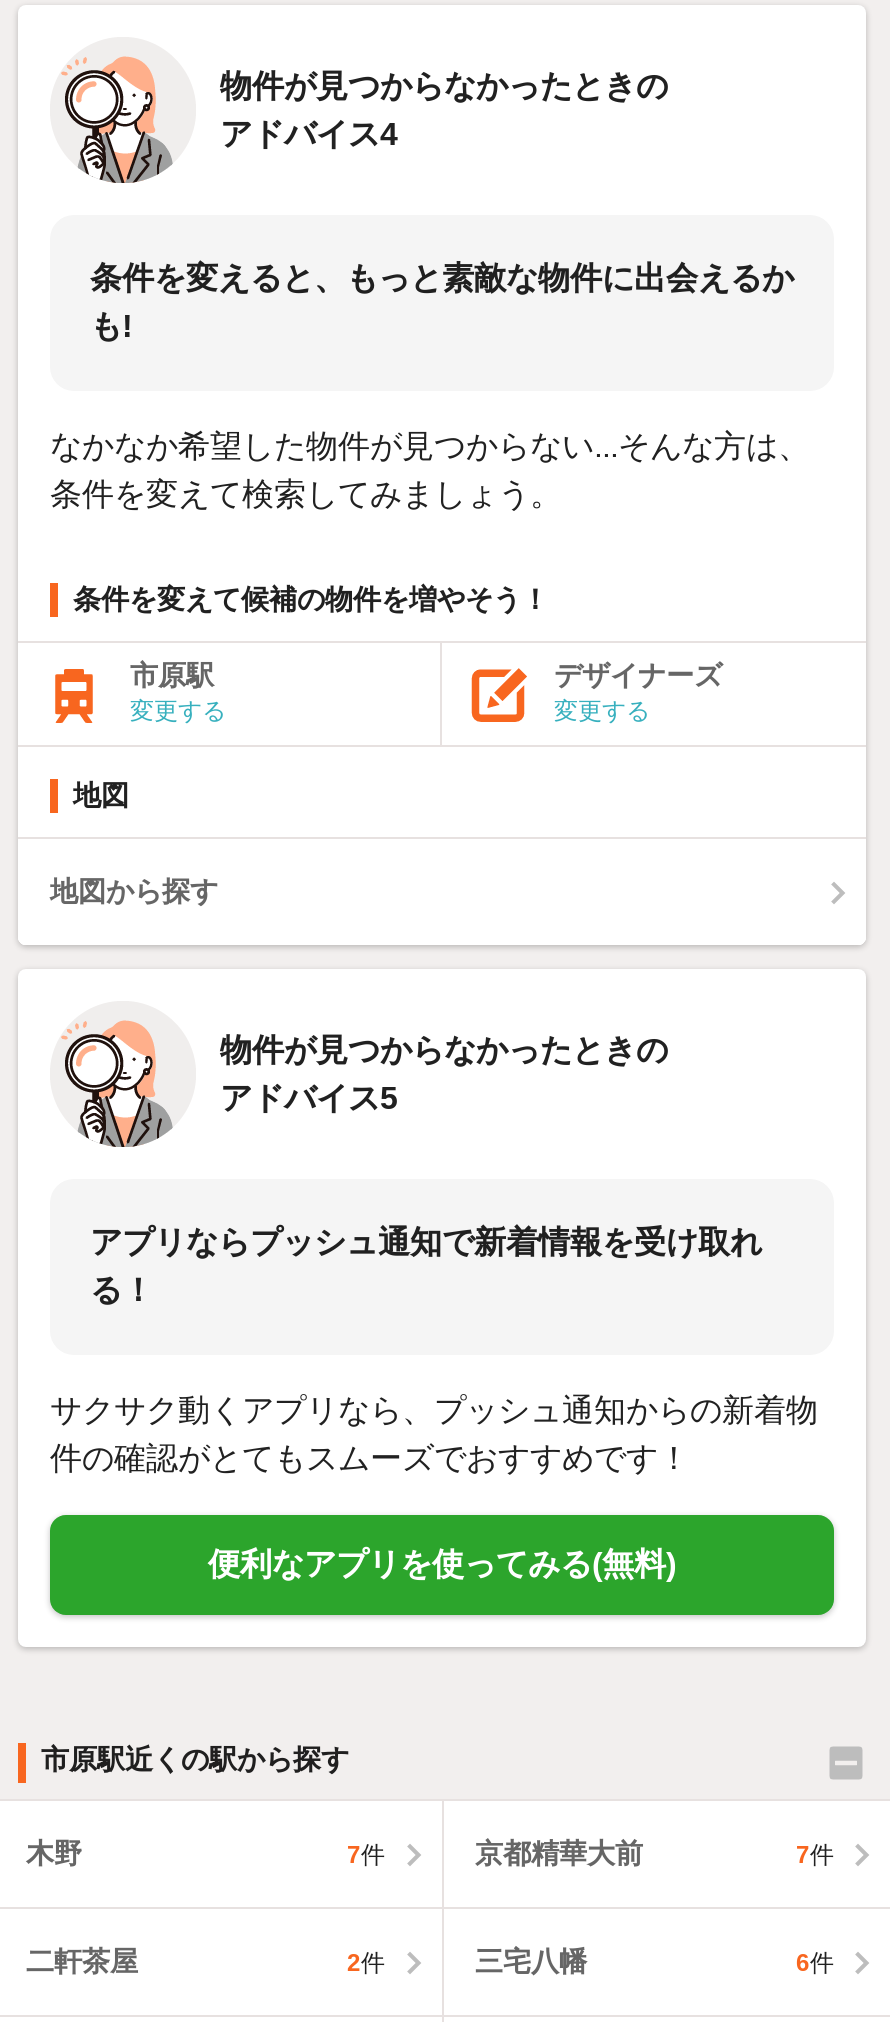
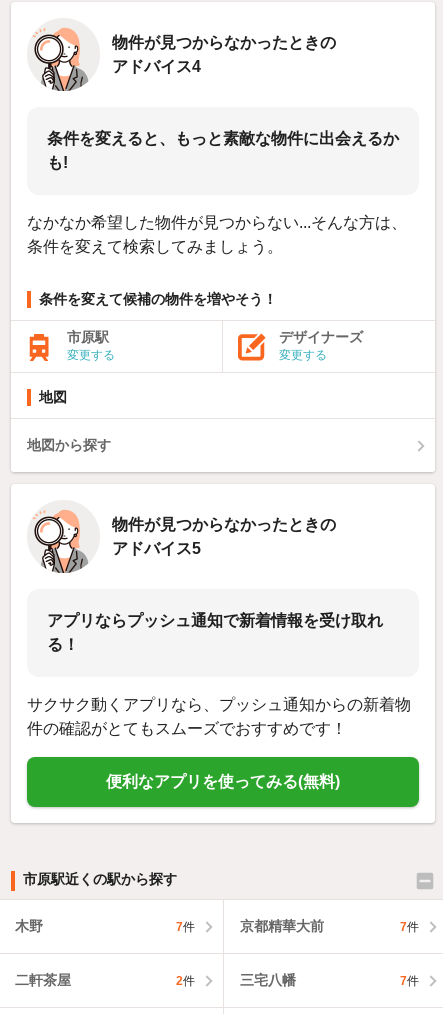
- 6件
+ 7件
